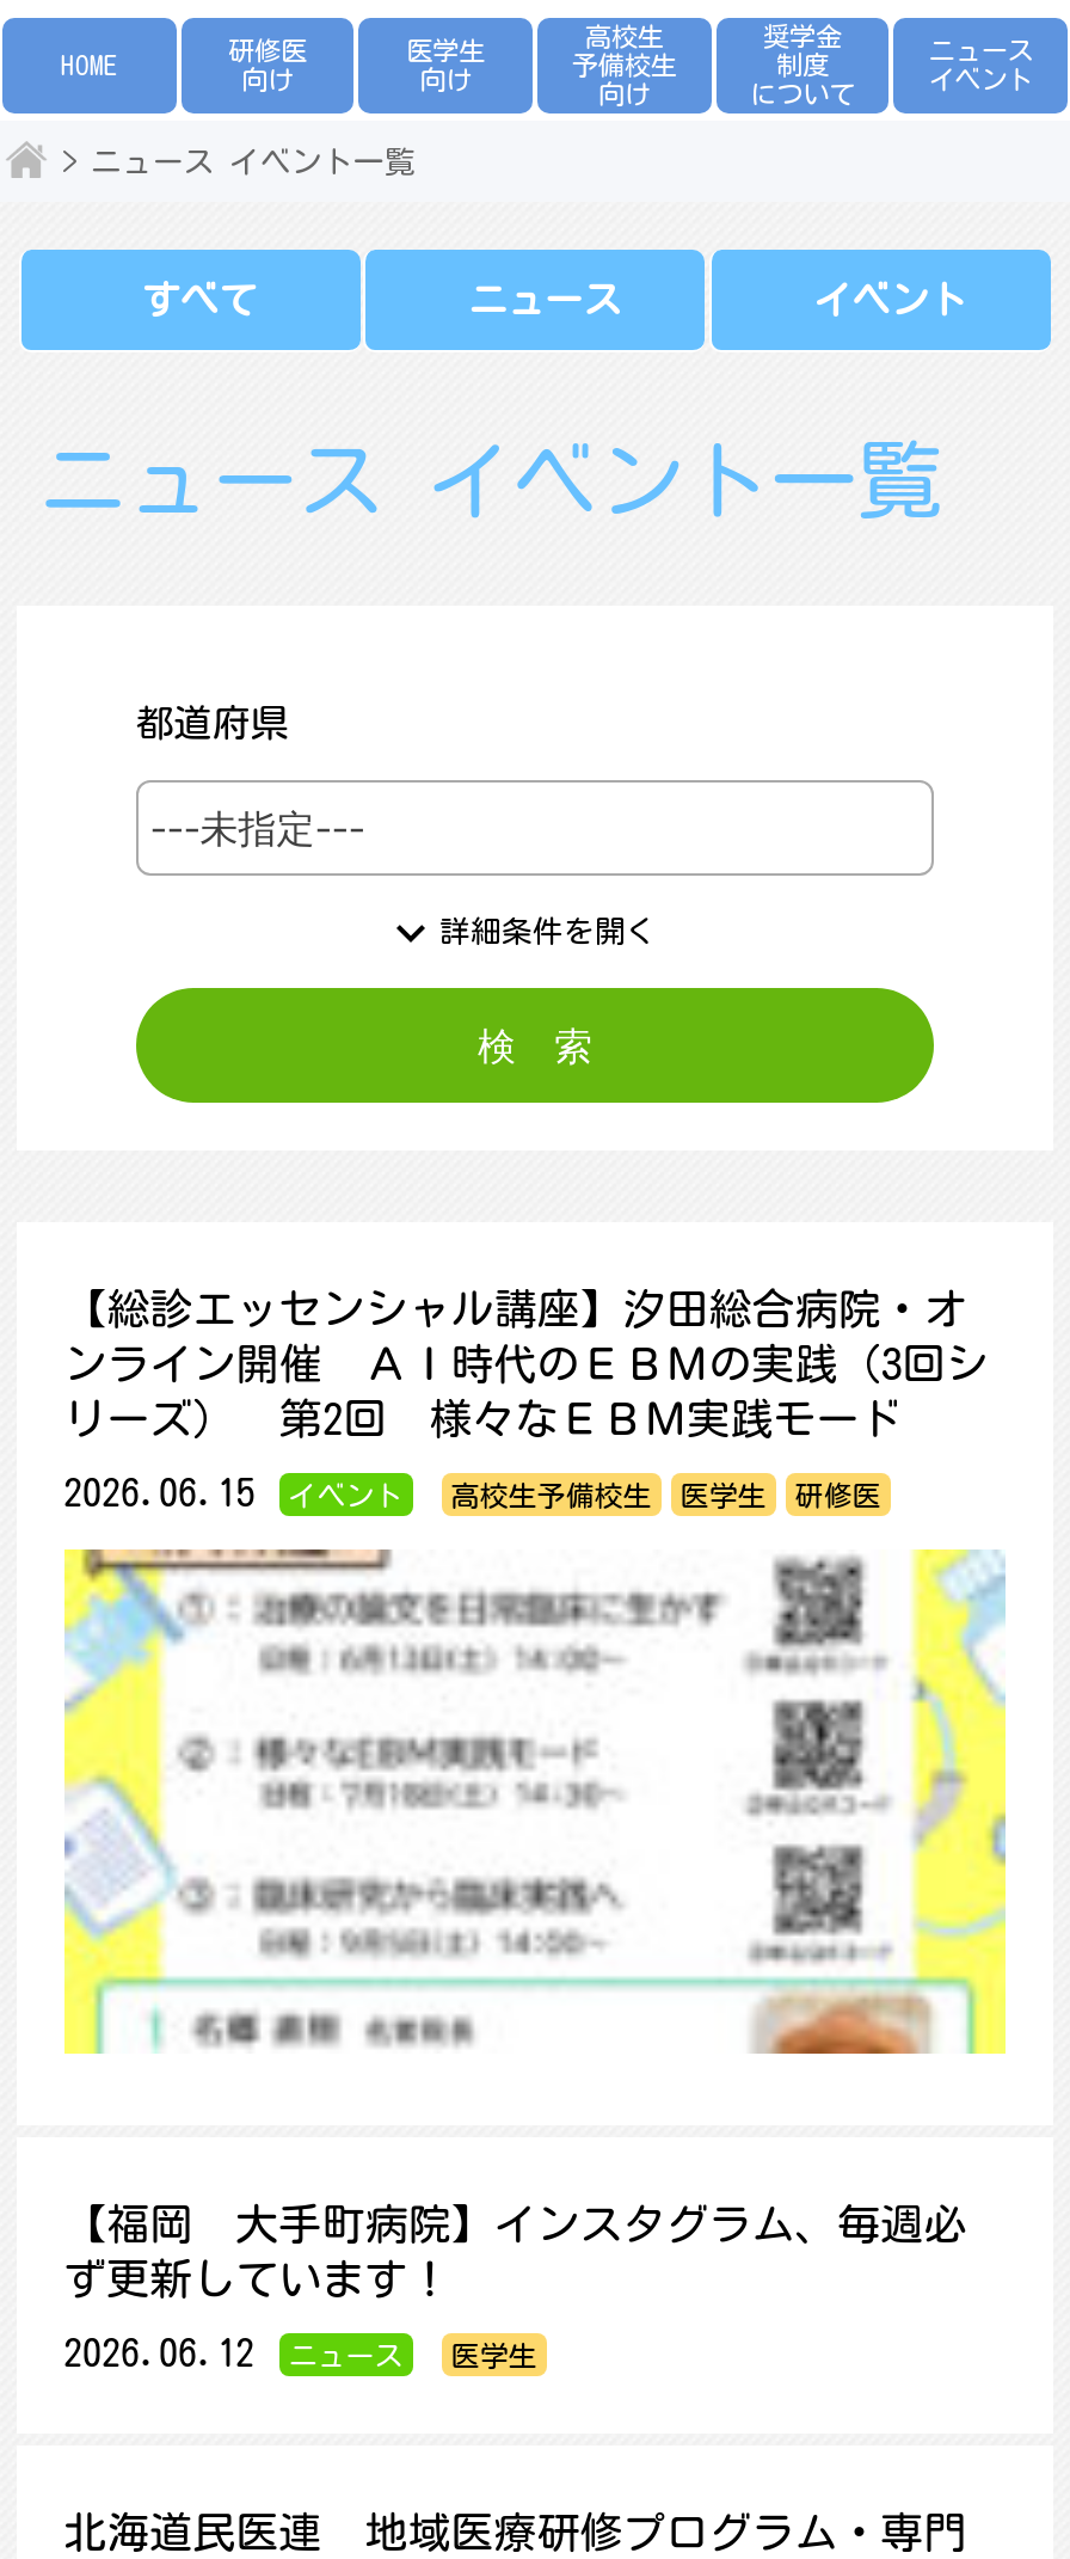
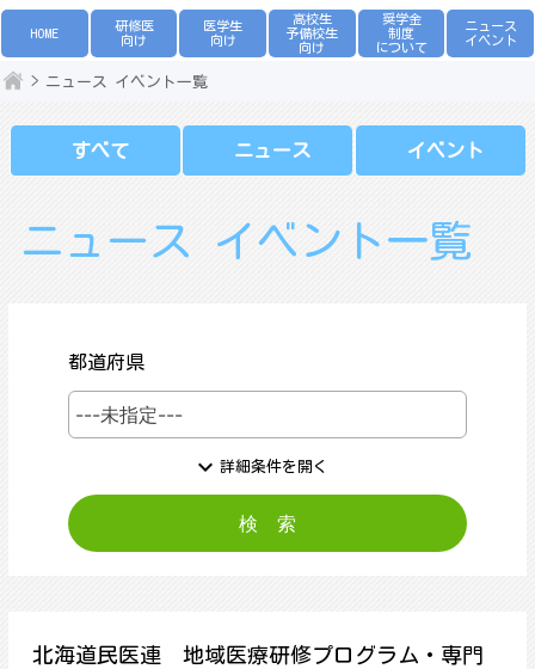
- 【総診エッセンシャル講座】汐田総合病院・オ
- ンライン開催 ＡＩ時代のＥＢＭの実践（3回シ
- リーズ） 第2回 様々なＥＢＭ実践モード
- 2026.06.15
- イベント
- 高校生予備校生
- 医学生
- 研修医

- [image]

- 【福岡 大手町病院】インスタグラム、毎週必
- ず更新しています！
- 2026.06.12
- ニュース
- 医学生
